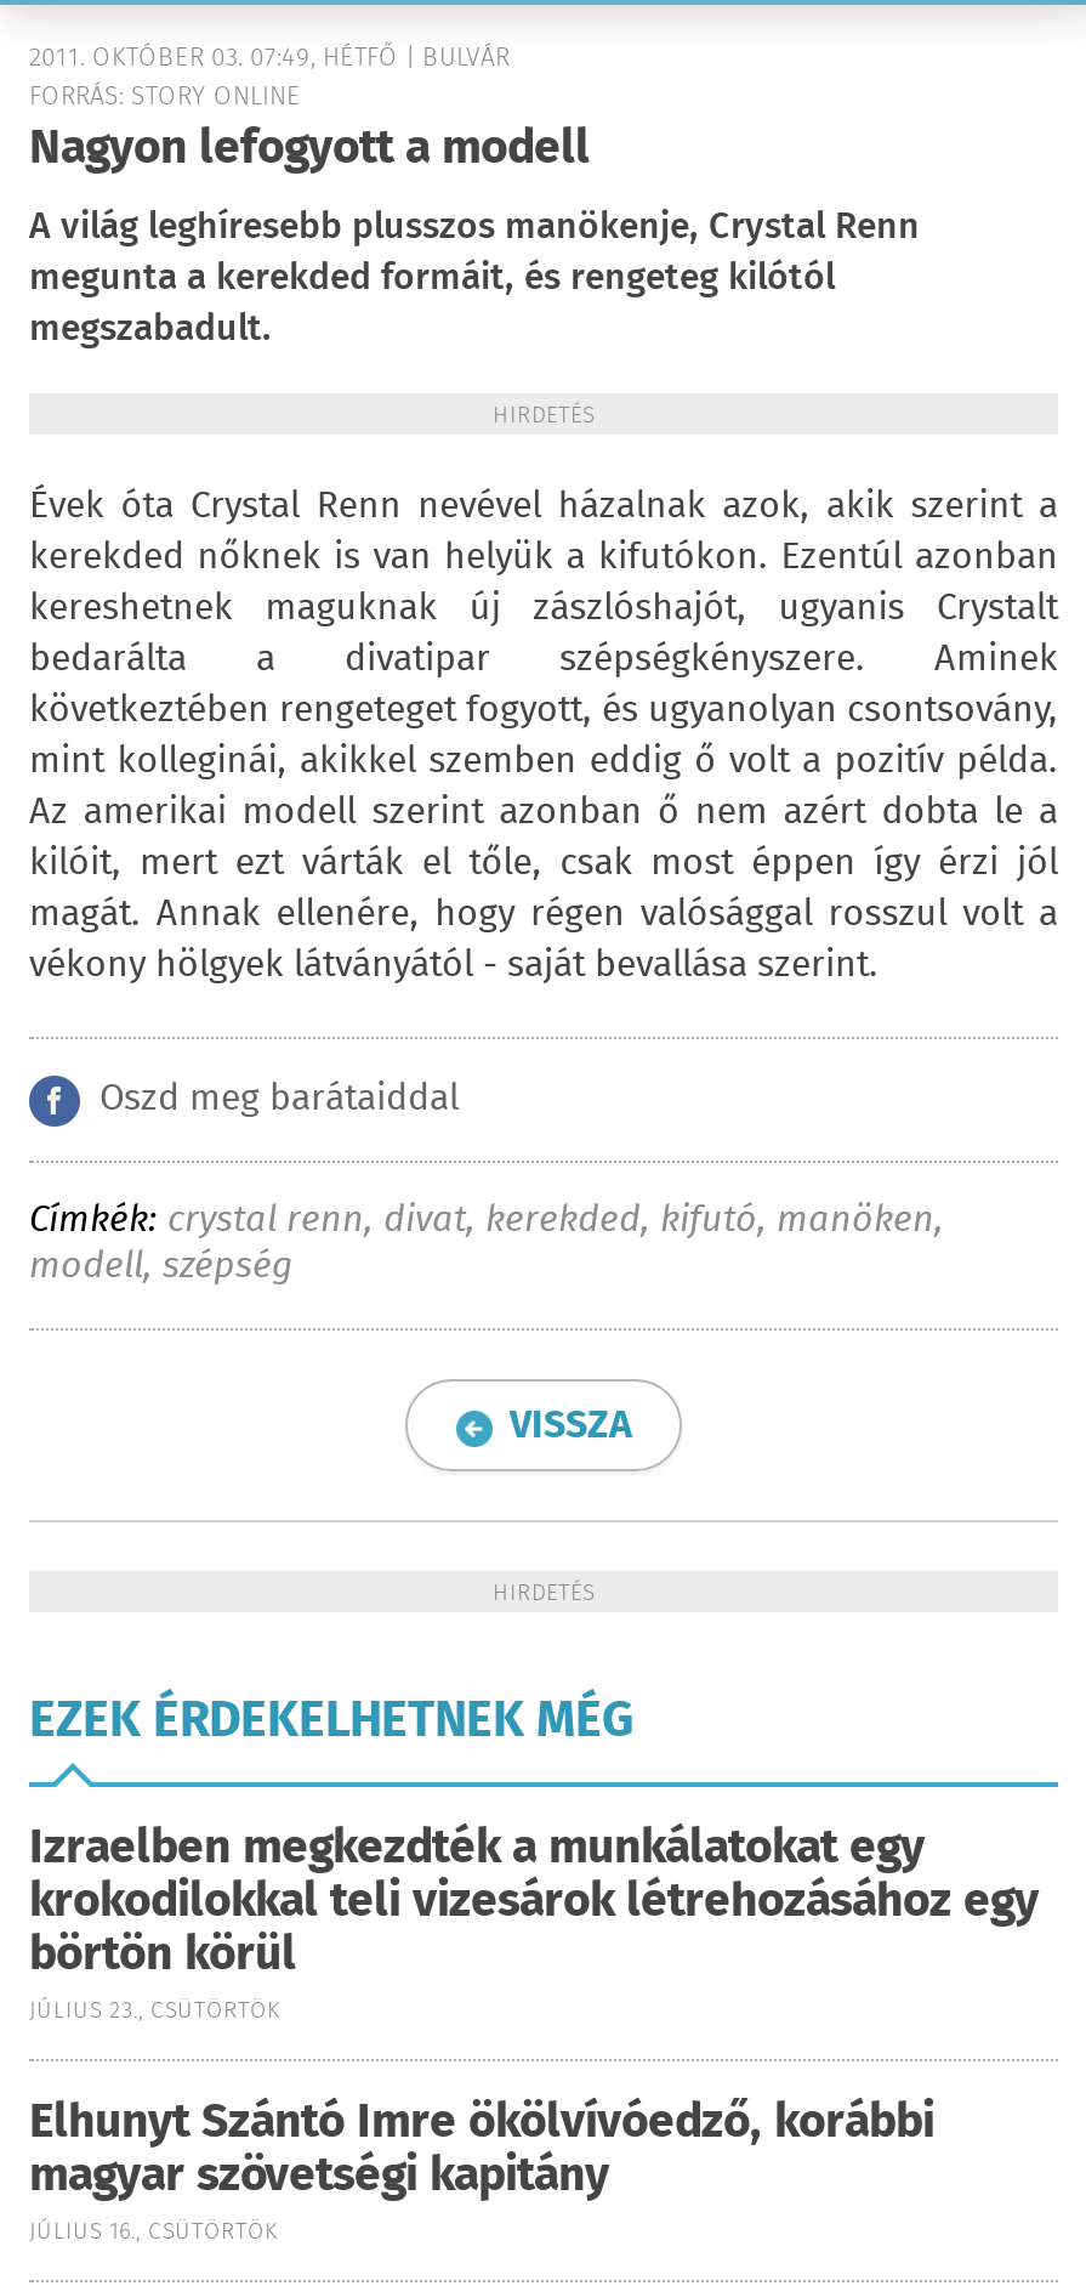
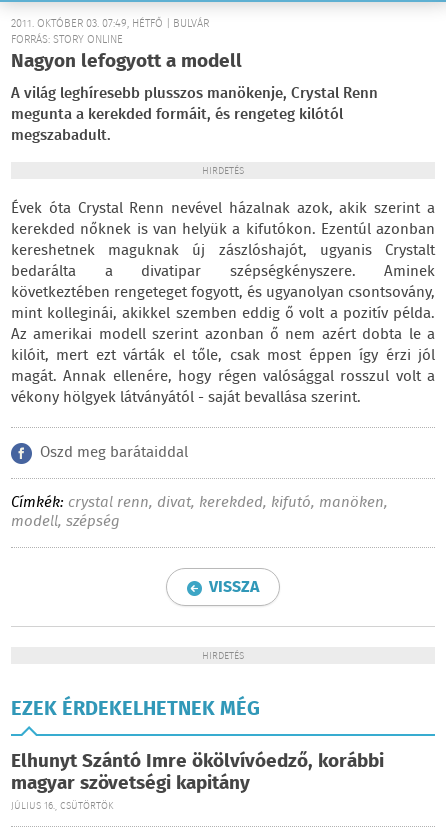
- Izraelben megkezdték a munkálatokat egy
- krokodilokkal teli vizesárok létrehozásához egy
- börtön körül
- JÚLIUS 23., CSÜTÖRTÖK
